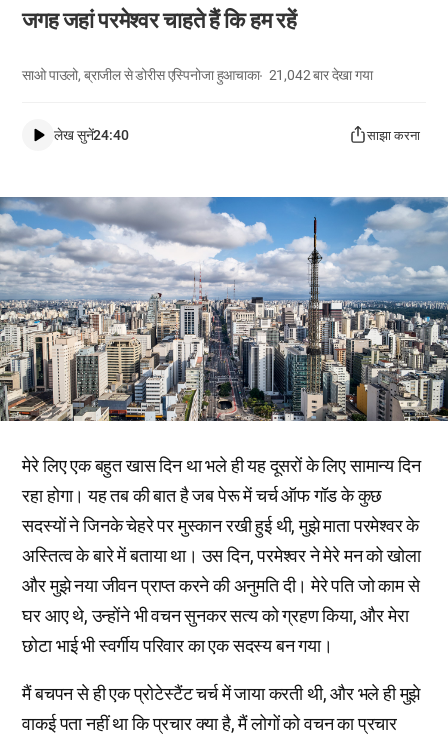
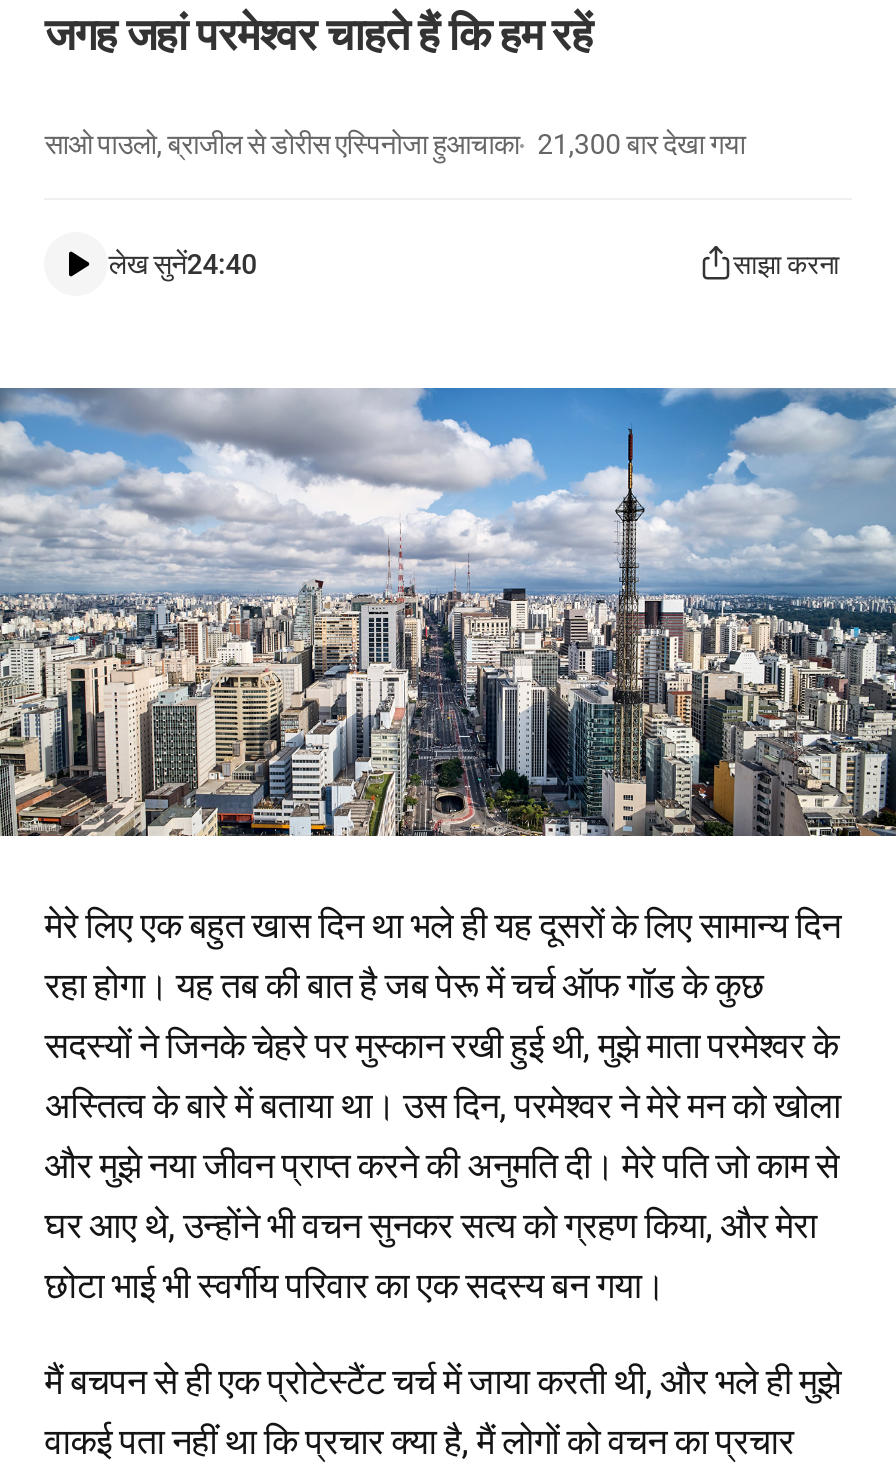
- साओ पाउलो, ब्राजील से डोरीस एस्पिनोजा हुआचाका 21,042 बार देखा गया
+ साओ पाउलो, ब्राजील से डोरीस एस्पिनोजा हुआचाका 21,300 बार देखा गया
